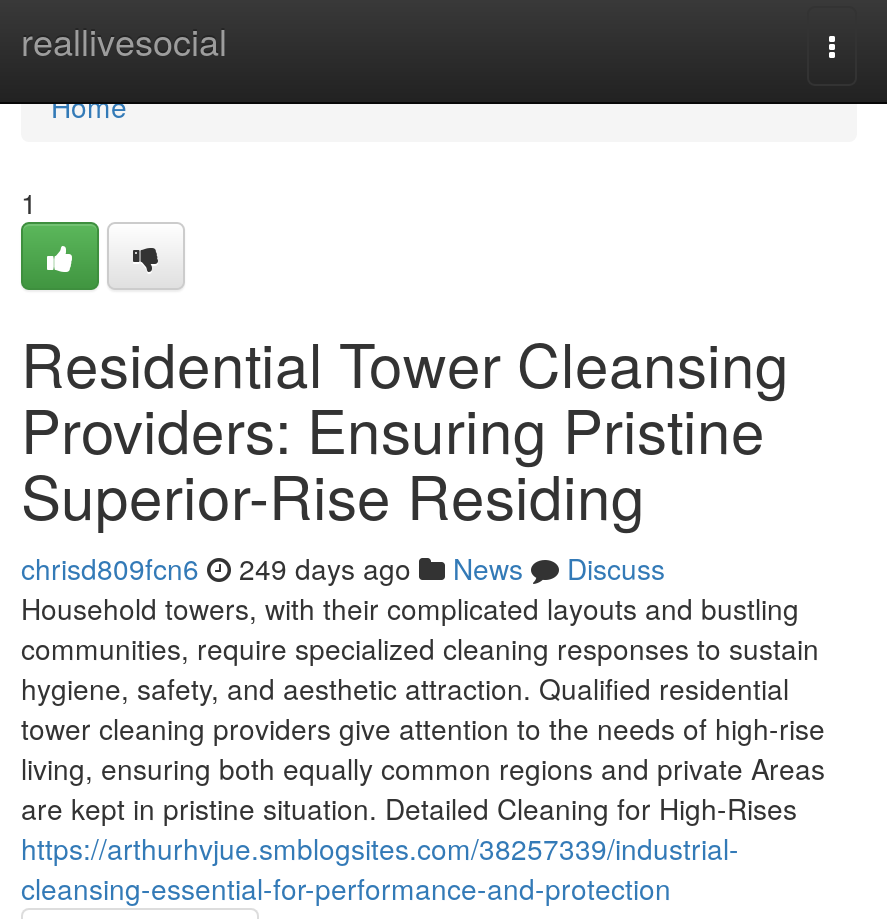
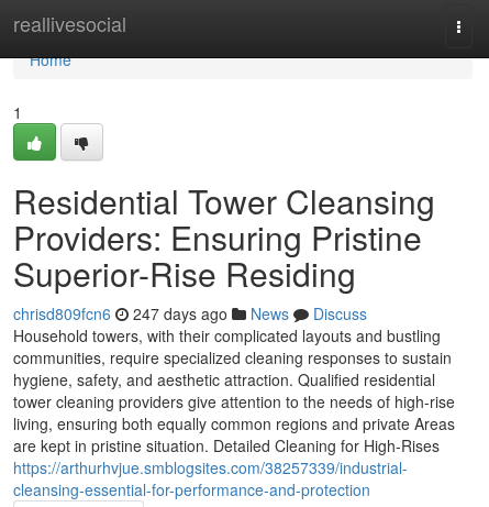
- chrisd809fcn6 249 days ago News Discuss
+ chrisd809fcn6 247 days ago News Discuss
